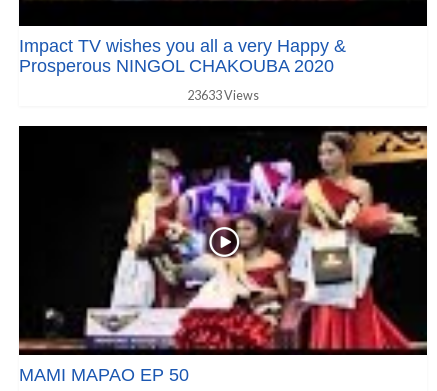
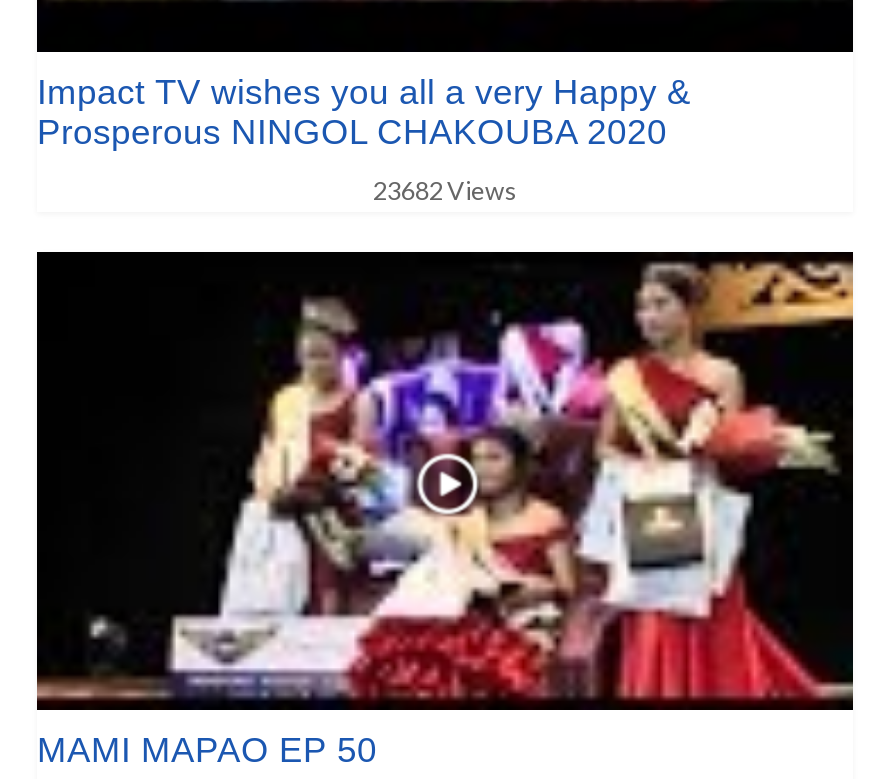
- 23633 Views
+ 23682 Views
